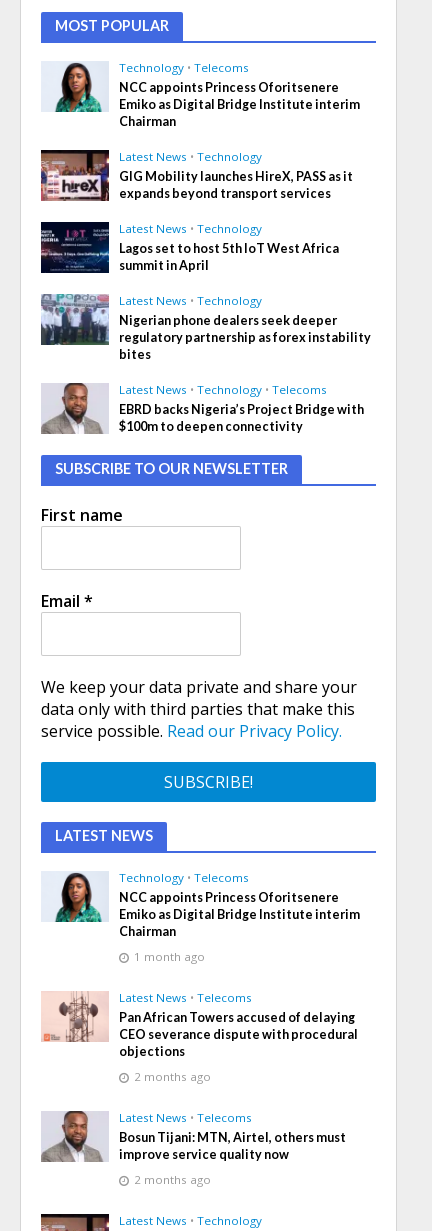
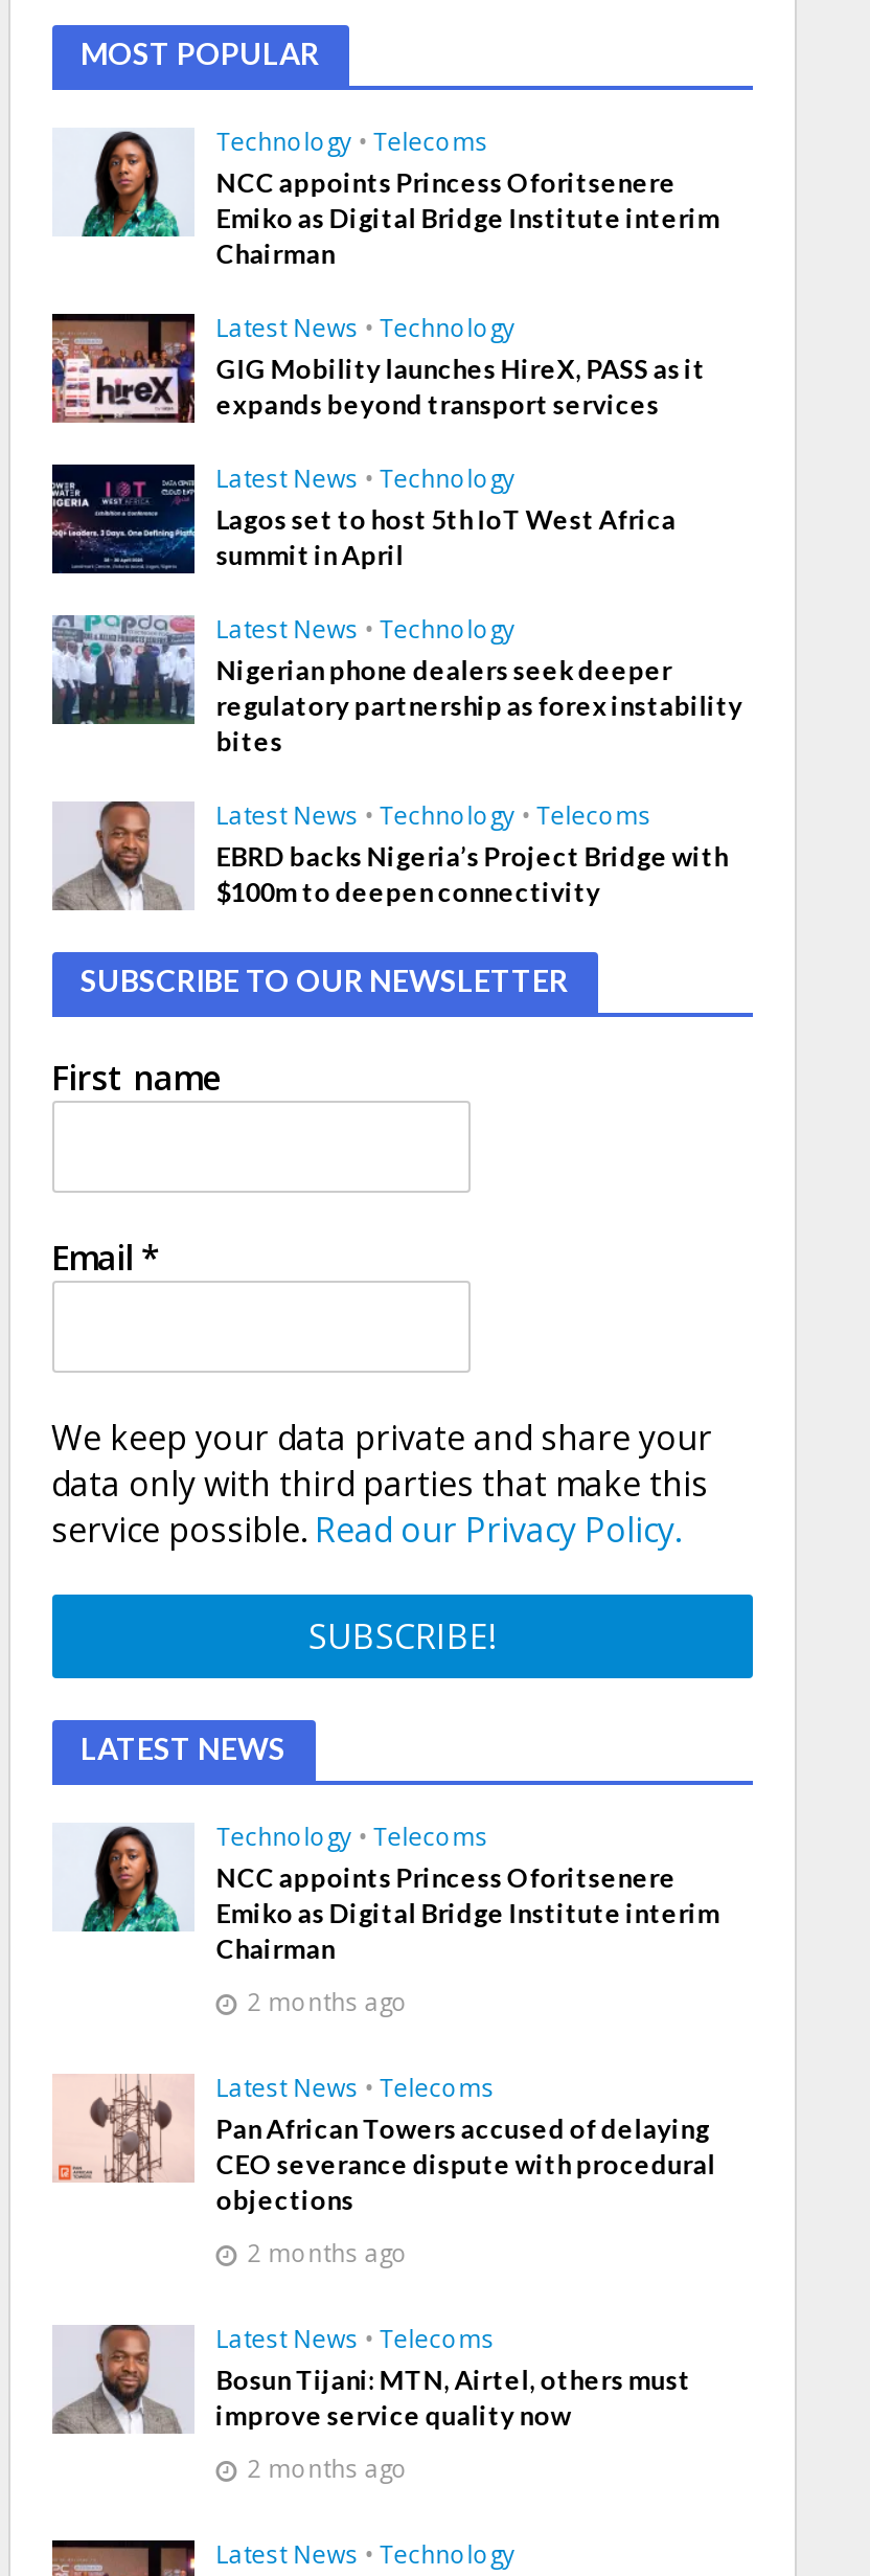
- 1 month ago
+ 2 months ago
